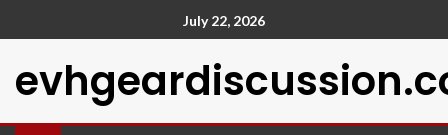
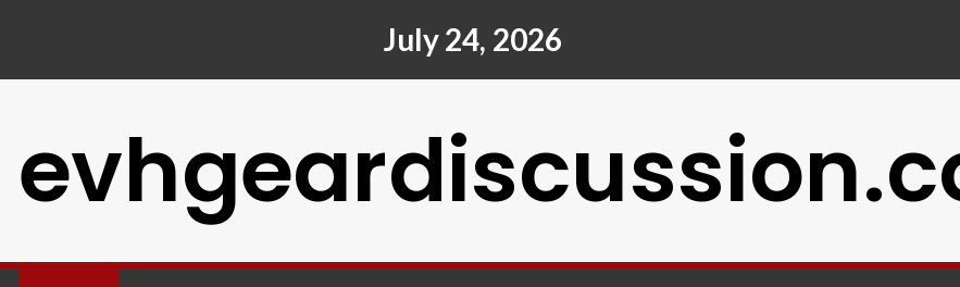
- July 22, 2026
+ July 24, 2026
